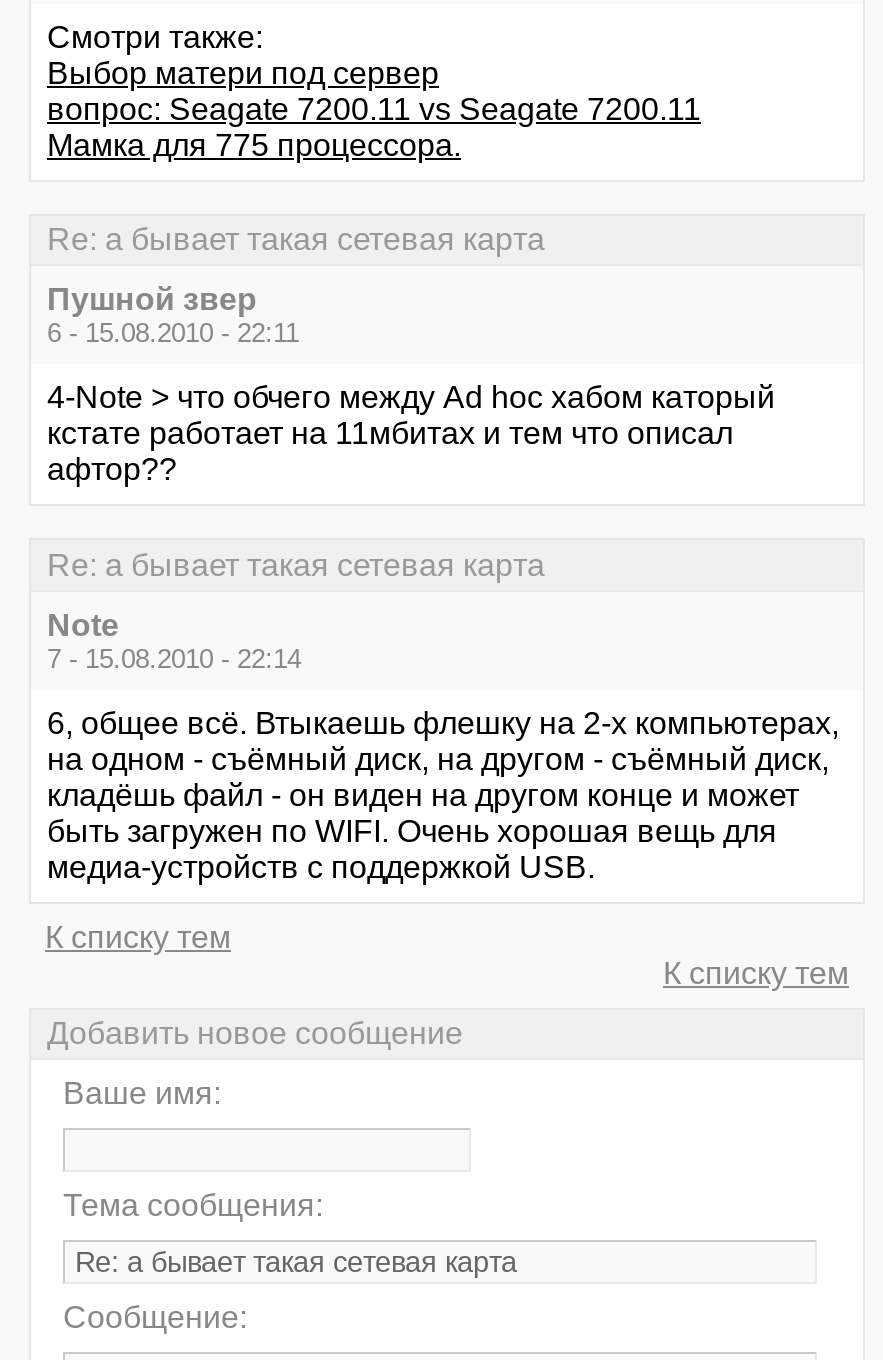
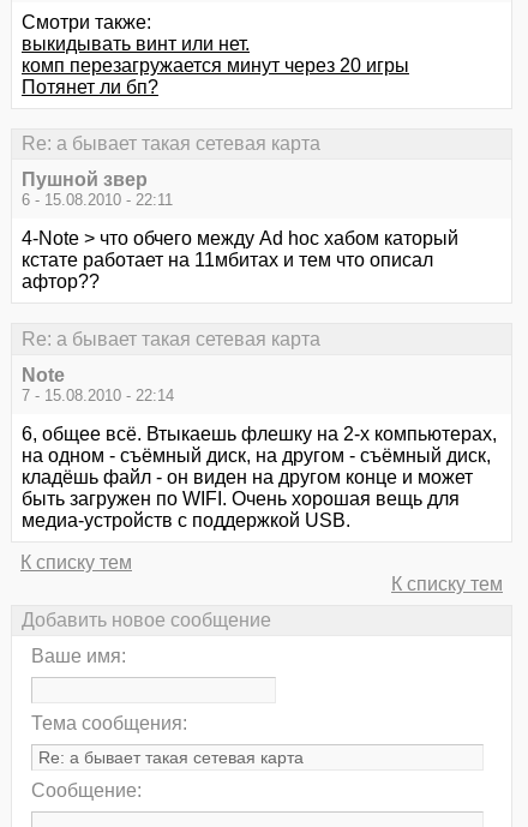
- Выбор матери под сервер
- вопрос: Seagate 7200.11 vs Seagate 7200.11
- Мамка для 775 процессора.
+ выкидывать винт или нет.
+ комп перезагружается минут через 20 игры
+ Потянет ли бп?
